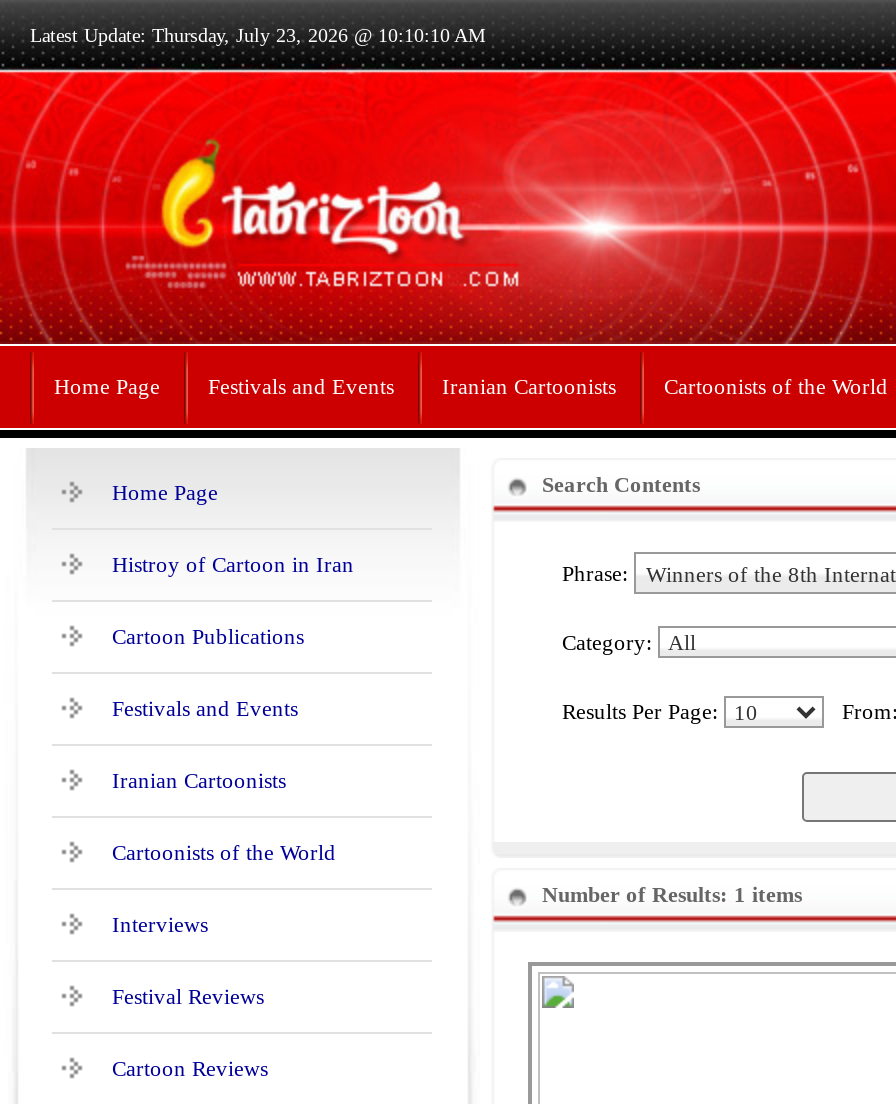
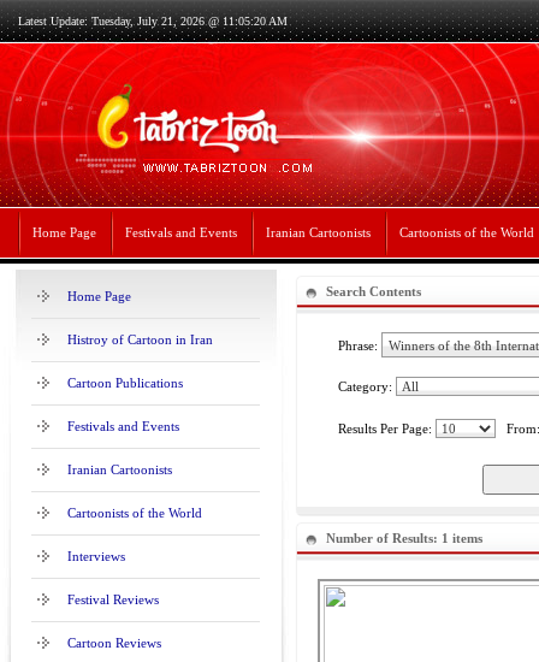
- Latest Update: Thursday, July 23, 2026 @ 10:10:10 AM
+ Latest Update: Tuesday, July 21, 2026 @ 11:05:20 AM
